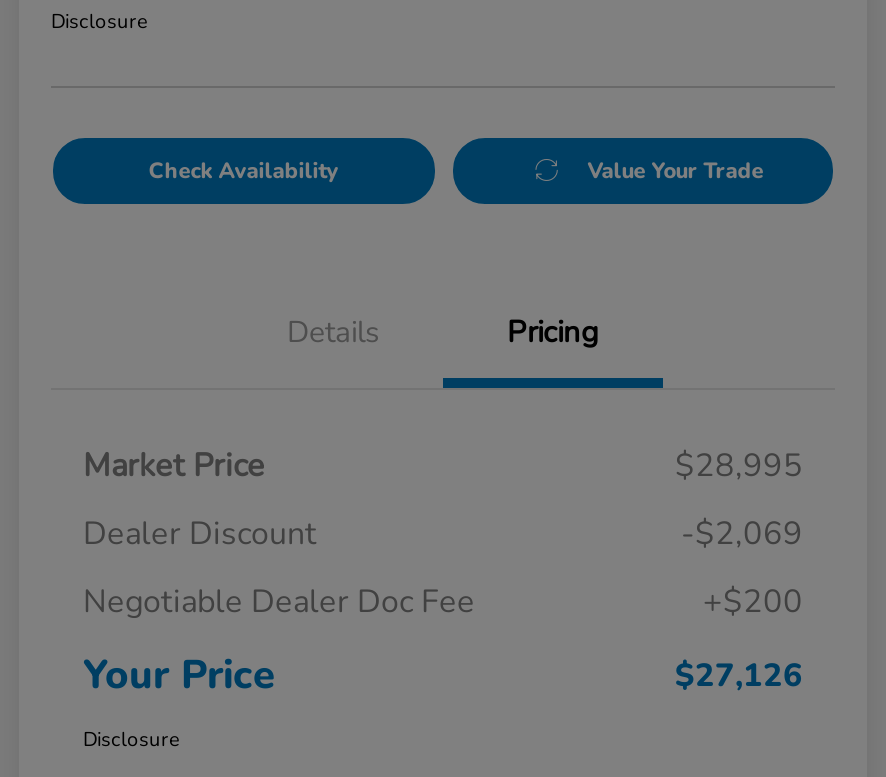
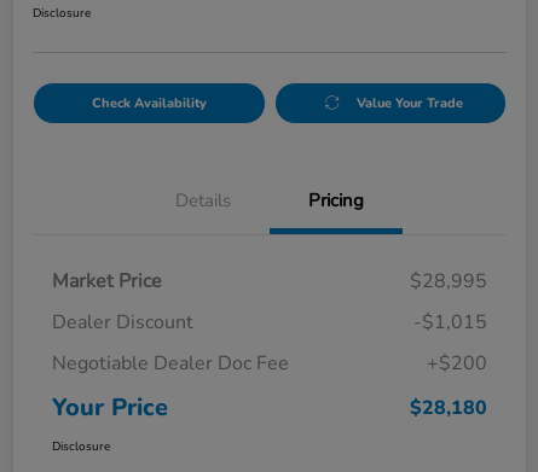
- -$2,069
+ -$1,015

- $27,126
+ $28,180
